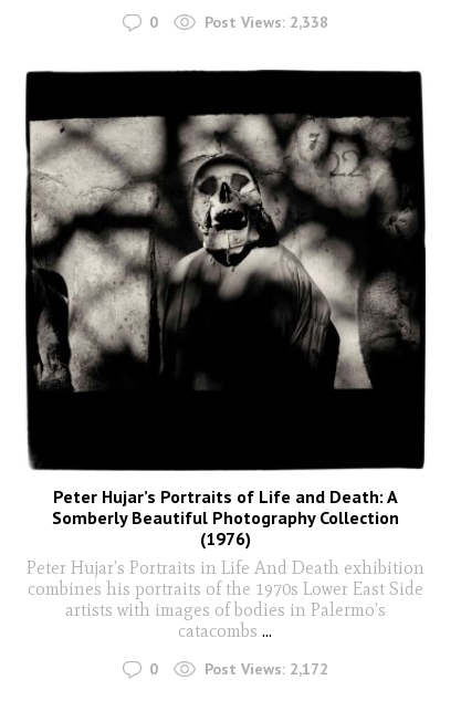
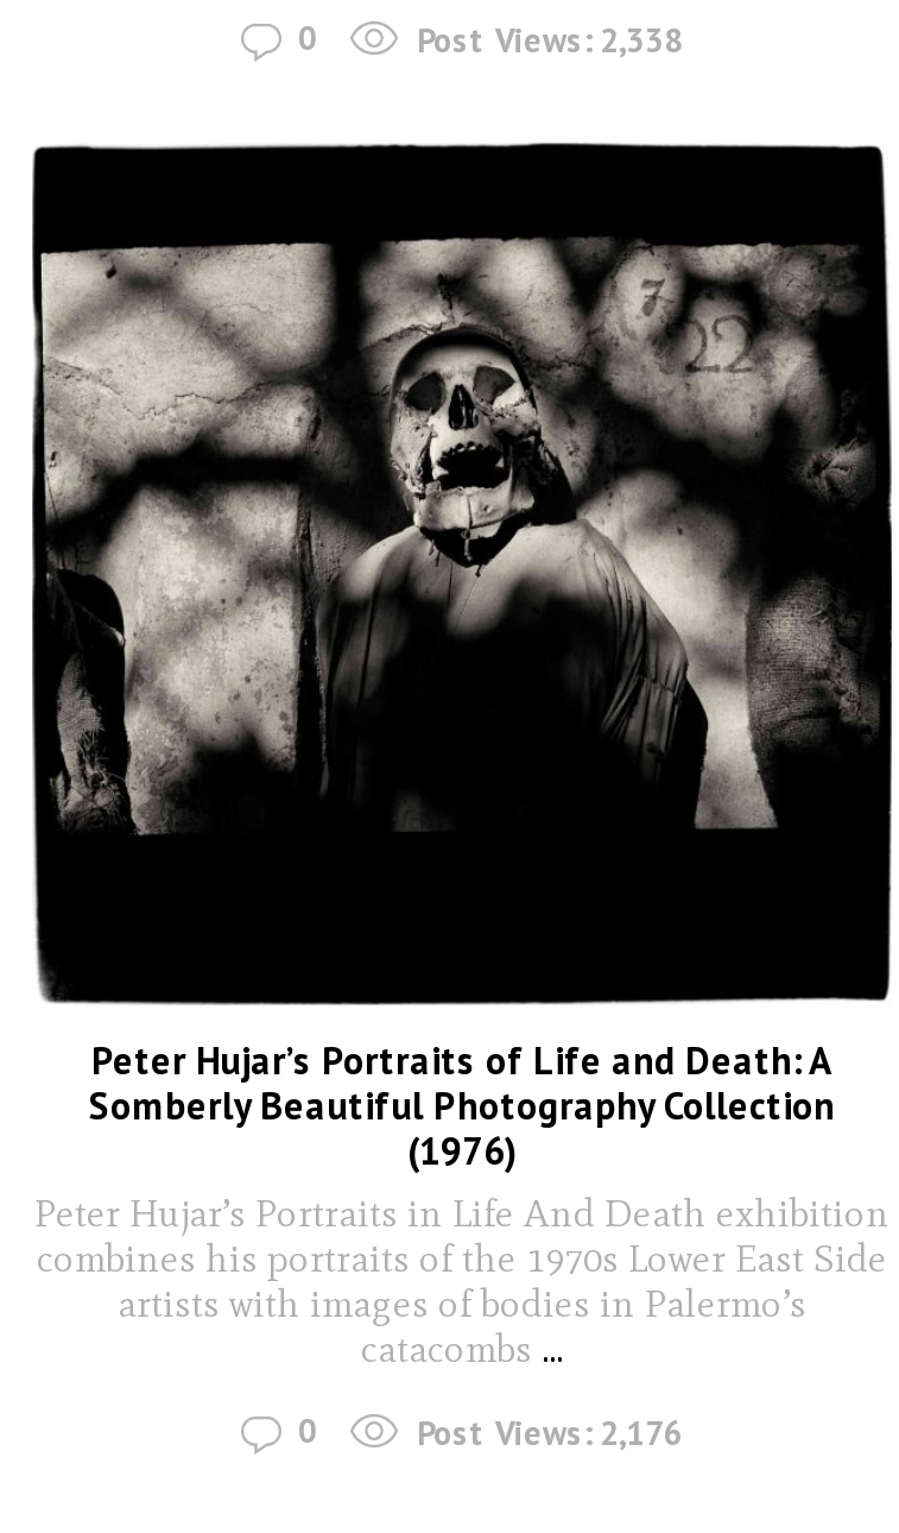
- Post Views: 2,172
+ Post Views: 2,176
